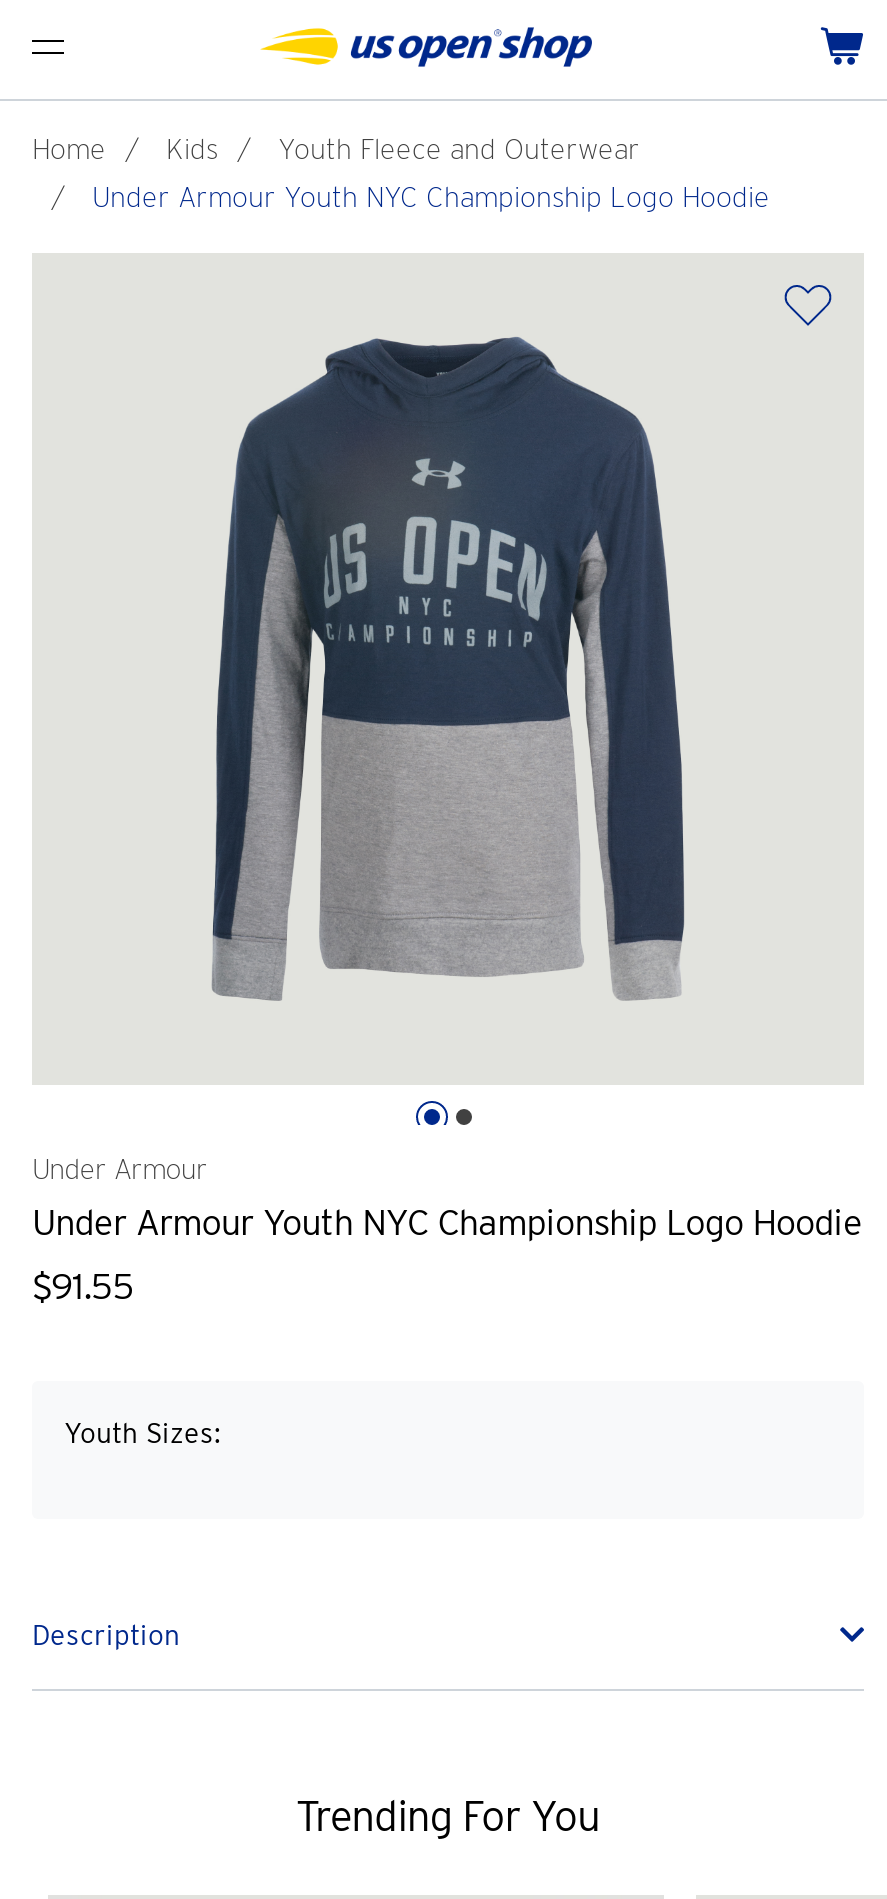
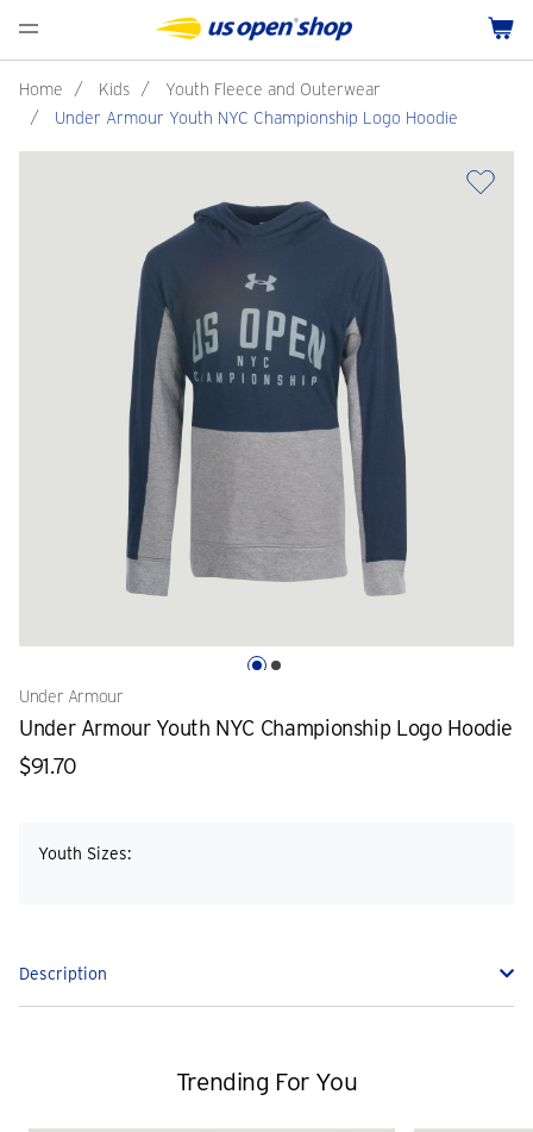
- $91.55
+ $91.70
